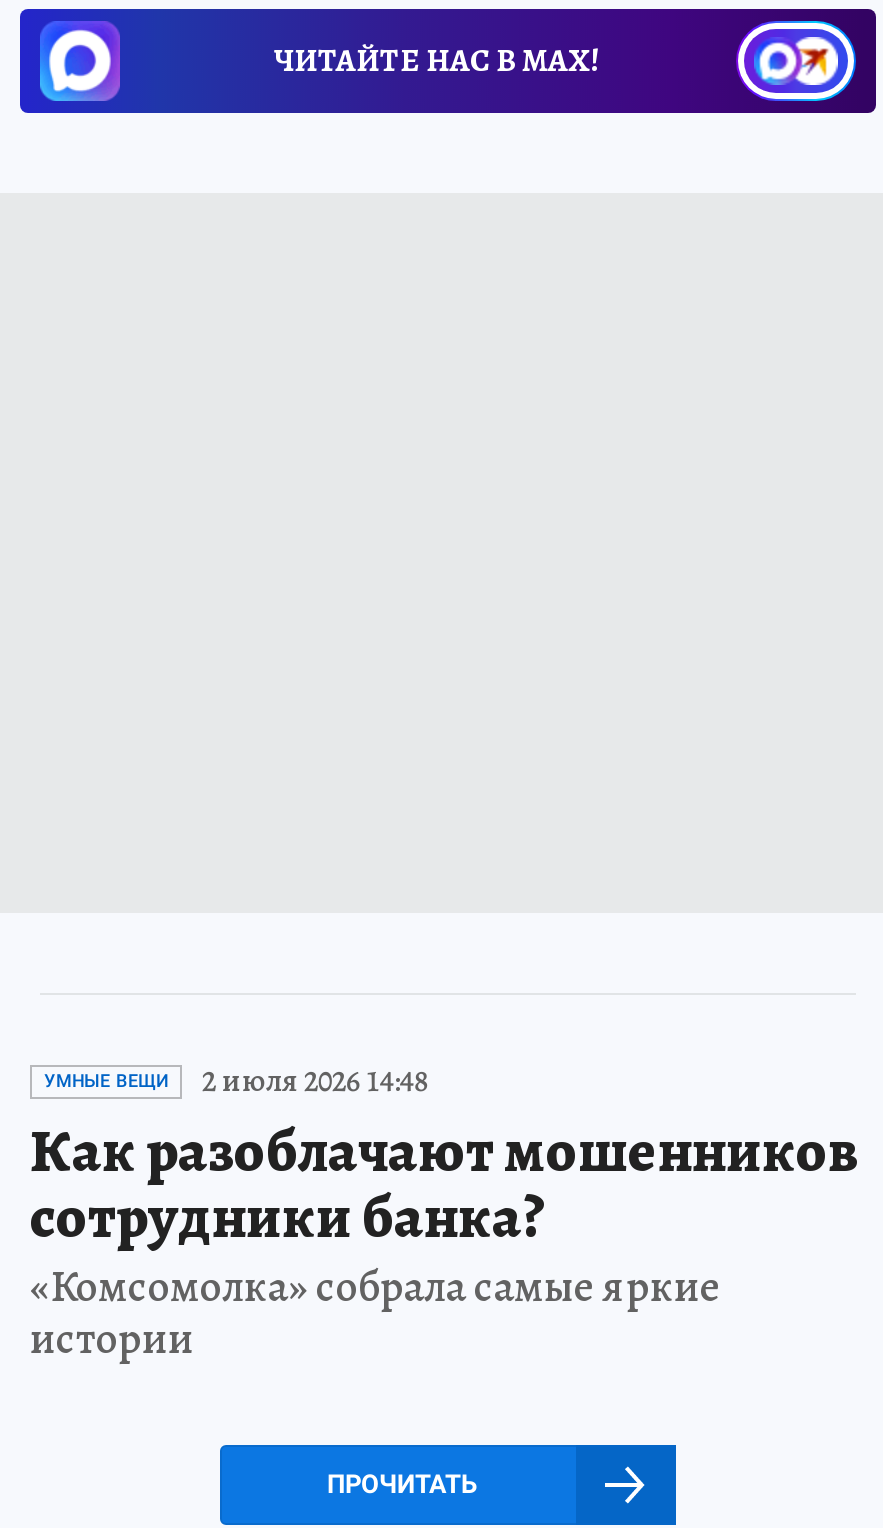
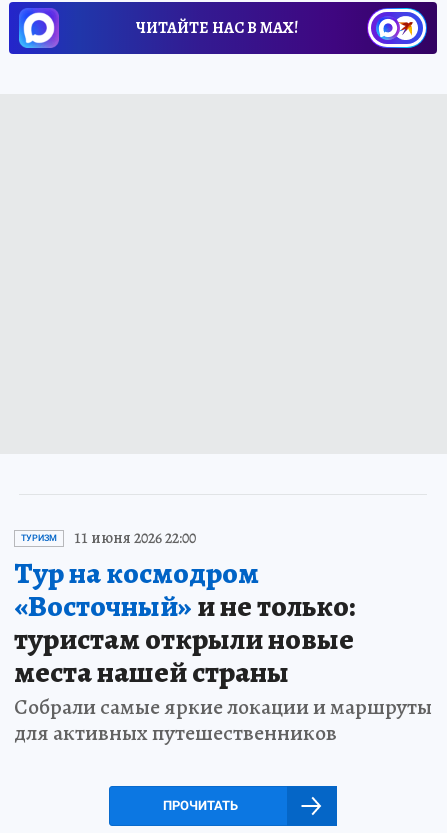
- УМНЫЕ ВЕЩИ
- 2 июля 2026 14:48
- Как разоблачают мошенников
- сотрудники банка?
- «Комсомолка» собрала самые яркие
- истории
+ ТУРИЗМ
+ 11 июня 2026 22:00
+ Тур на космодром
+ «Восточный»и не только:
+ туристам открыли новые
+ места нашей страны
+ Собрали самые яркие локации и маршруты
+ для активных путешественников
